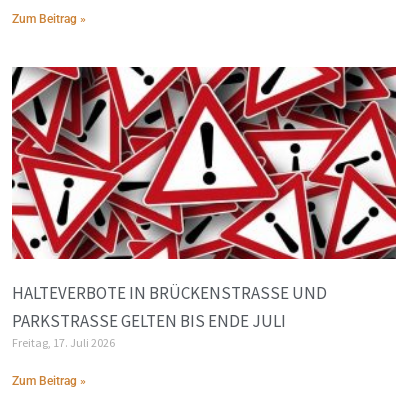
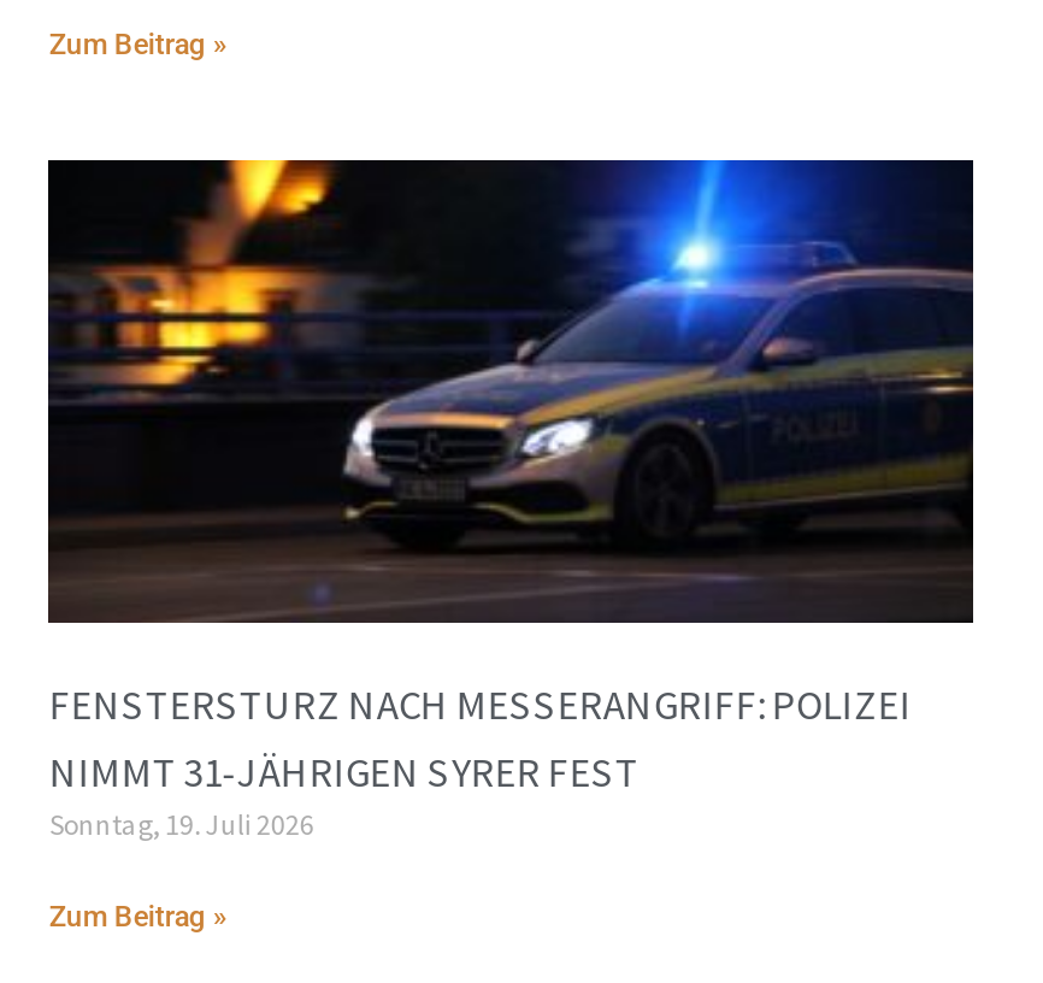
- [image]
- HALTEVERBOTE IN BRÜCKENSTRASSE UND P
- ARKSTRASSE GELTEN BIS ENDE JULI
- Freitag, 17. Juli 2026
+ [image]
+ FENSTERSTURZ NACH MESSERANGRIFF: POLIZEI
+ NIMMT 31-JÄHRIGEN SYRER FEST
+ Sonntag, 19. Juli 2026
